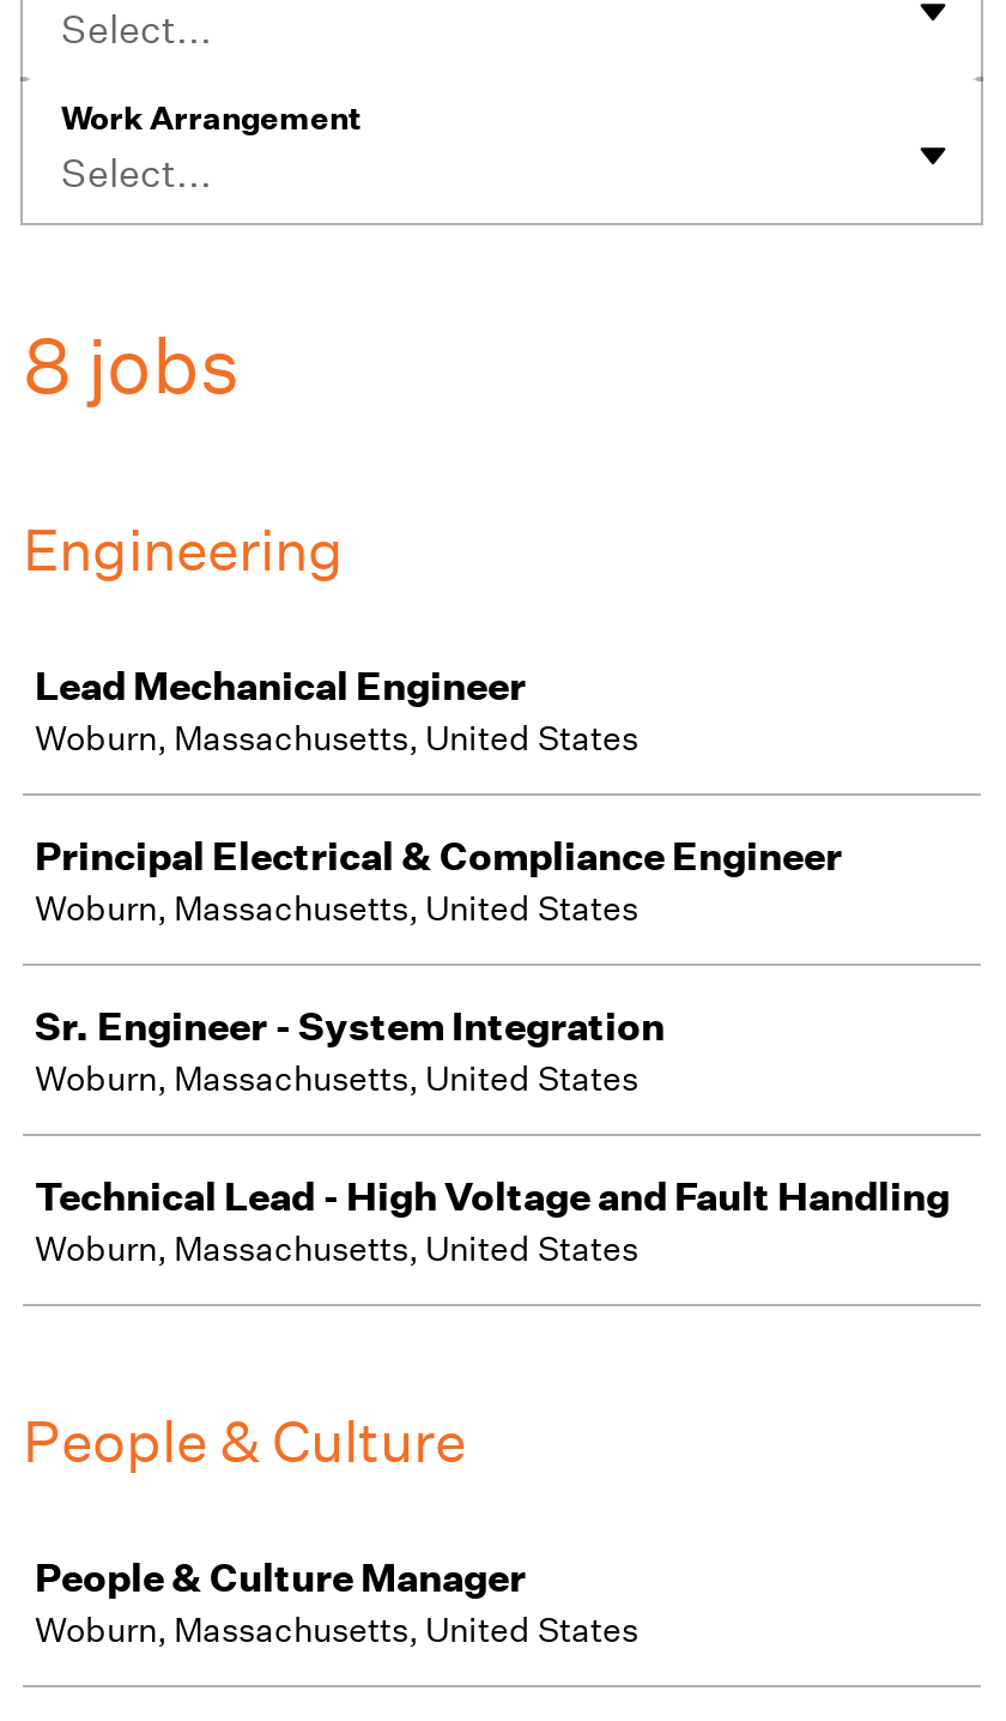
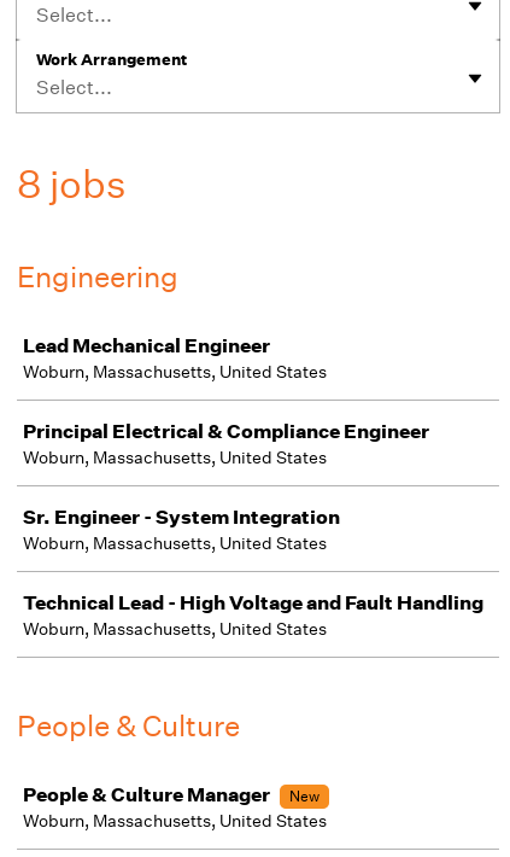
+ New
